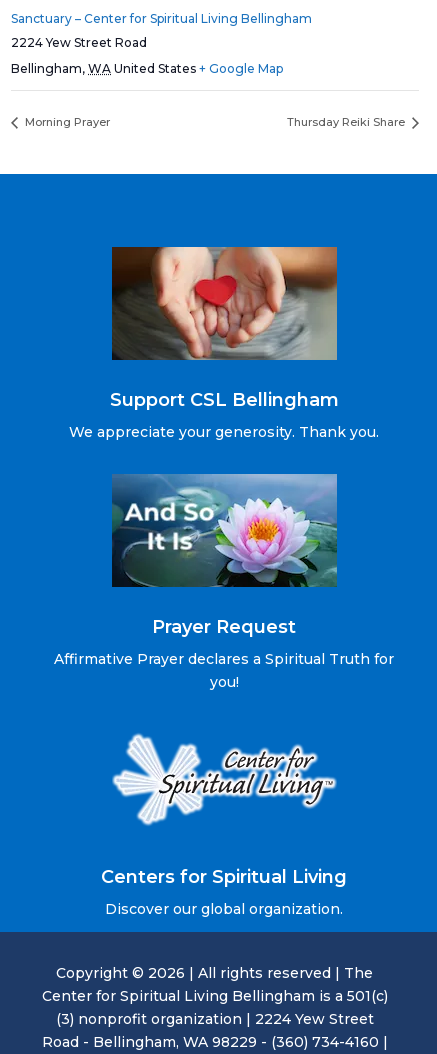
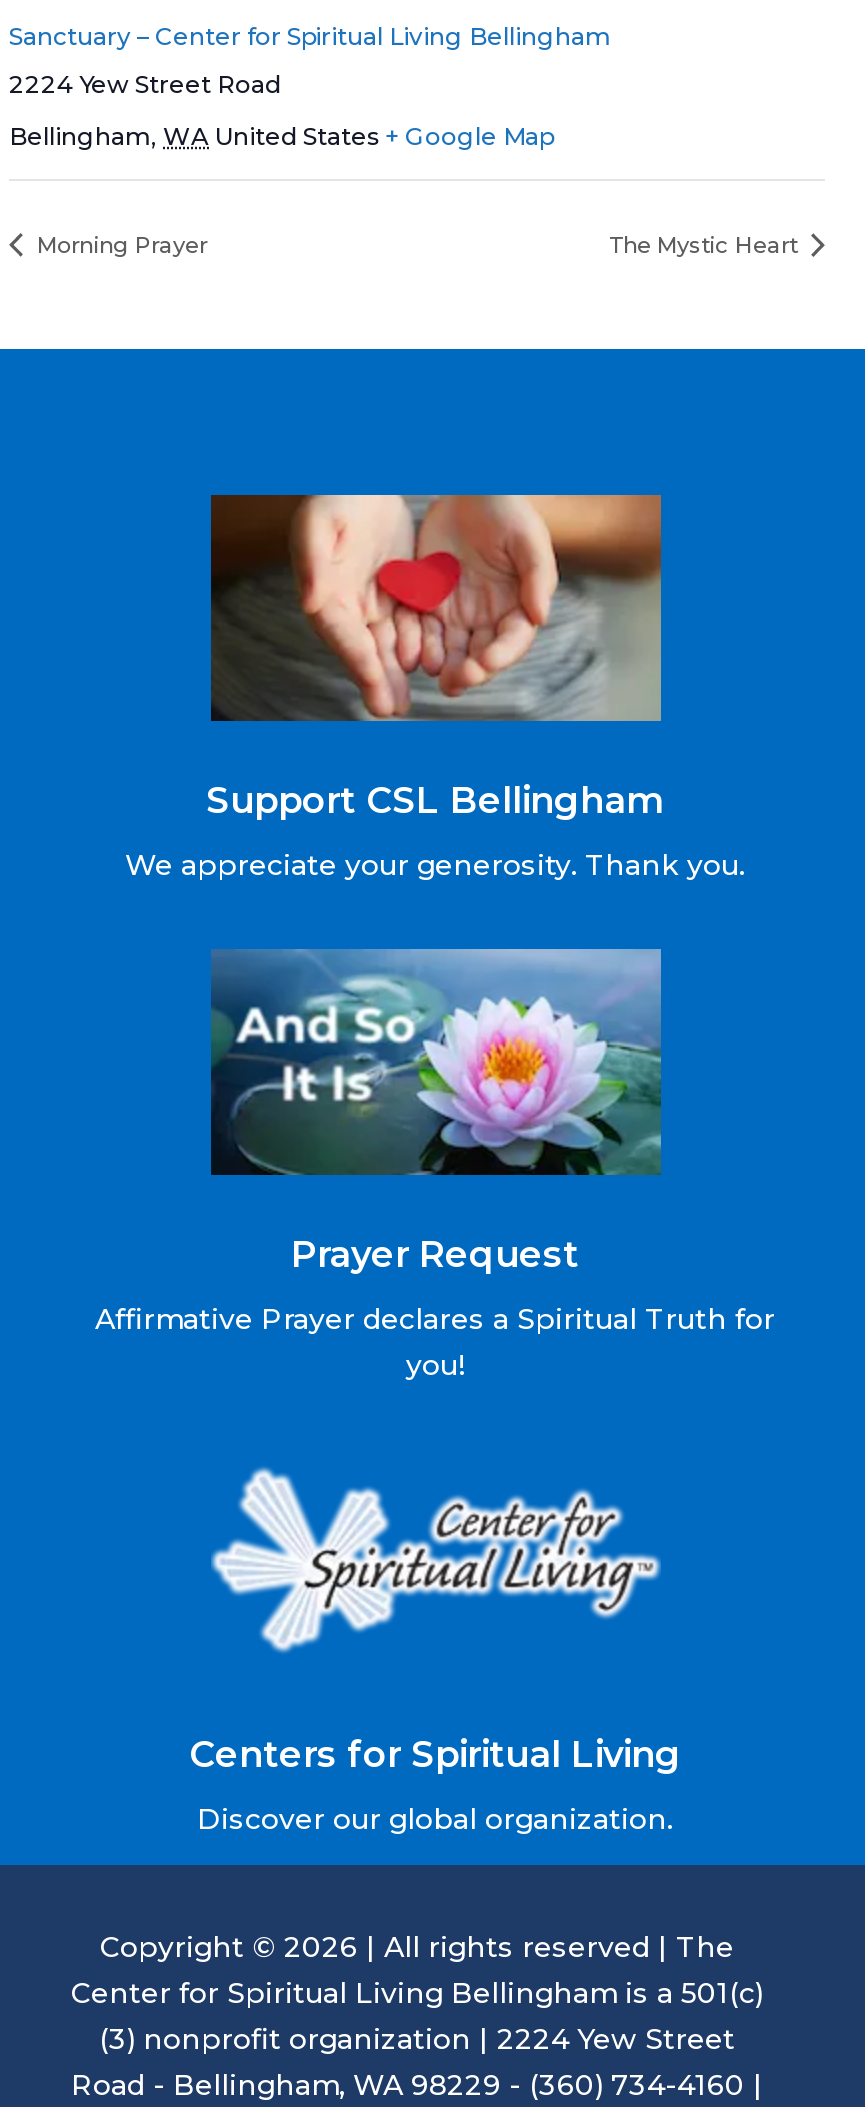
- Thursday Reiki Share
+ The Mystic Heart
